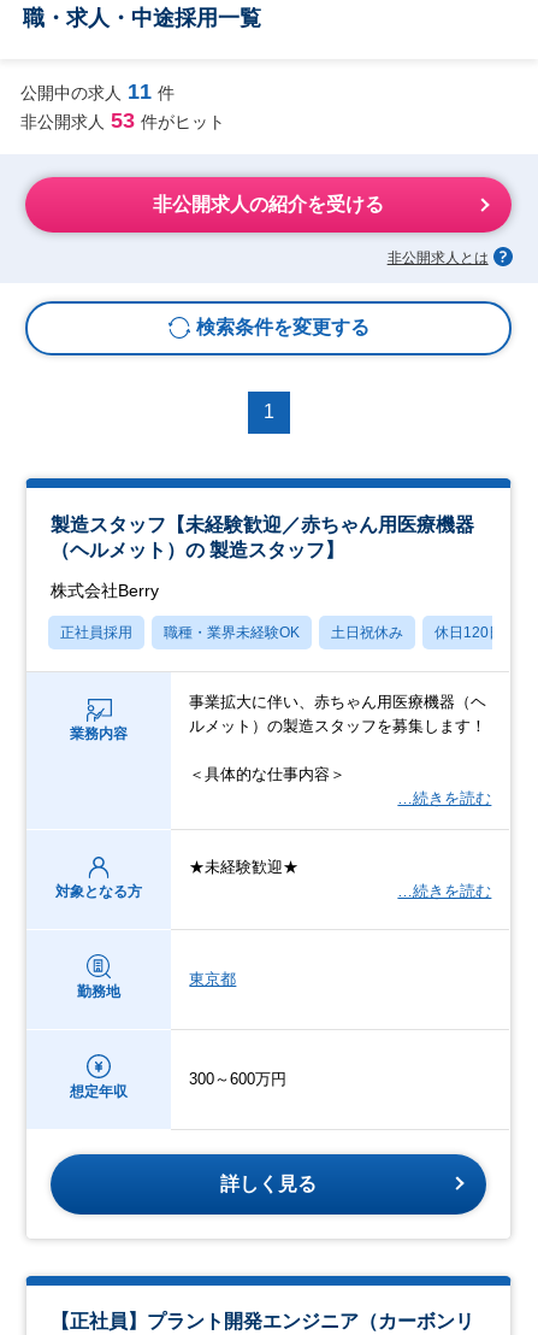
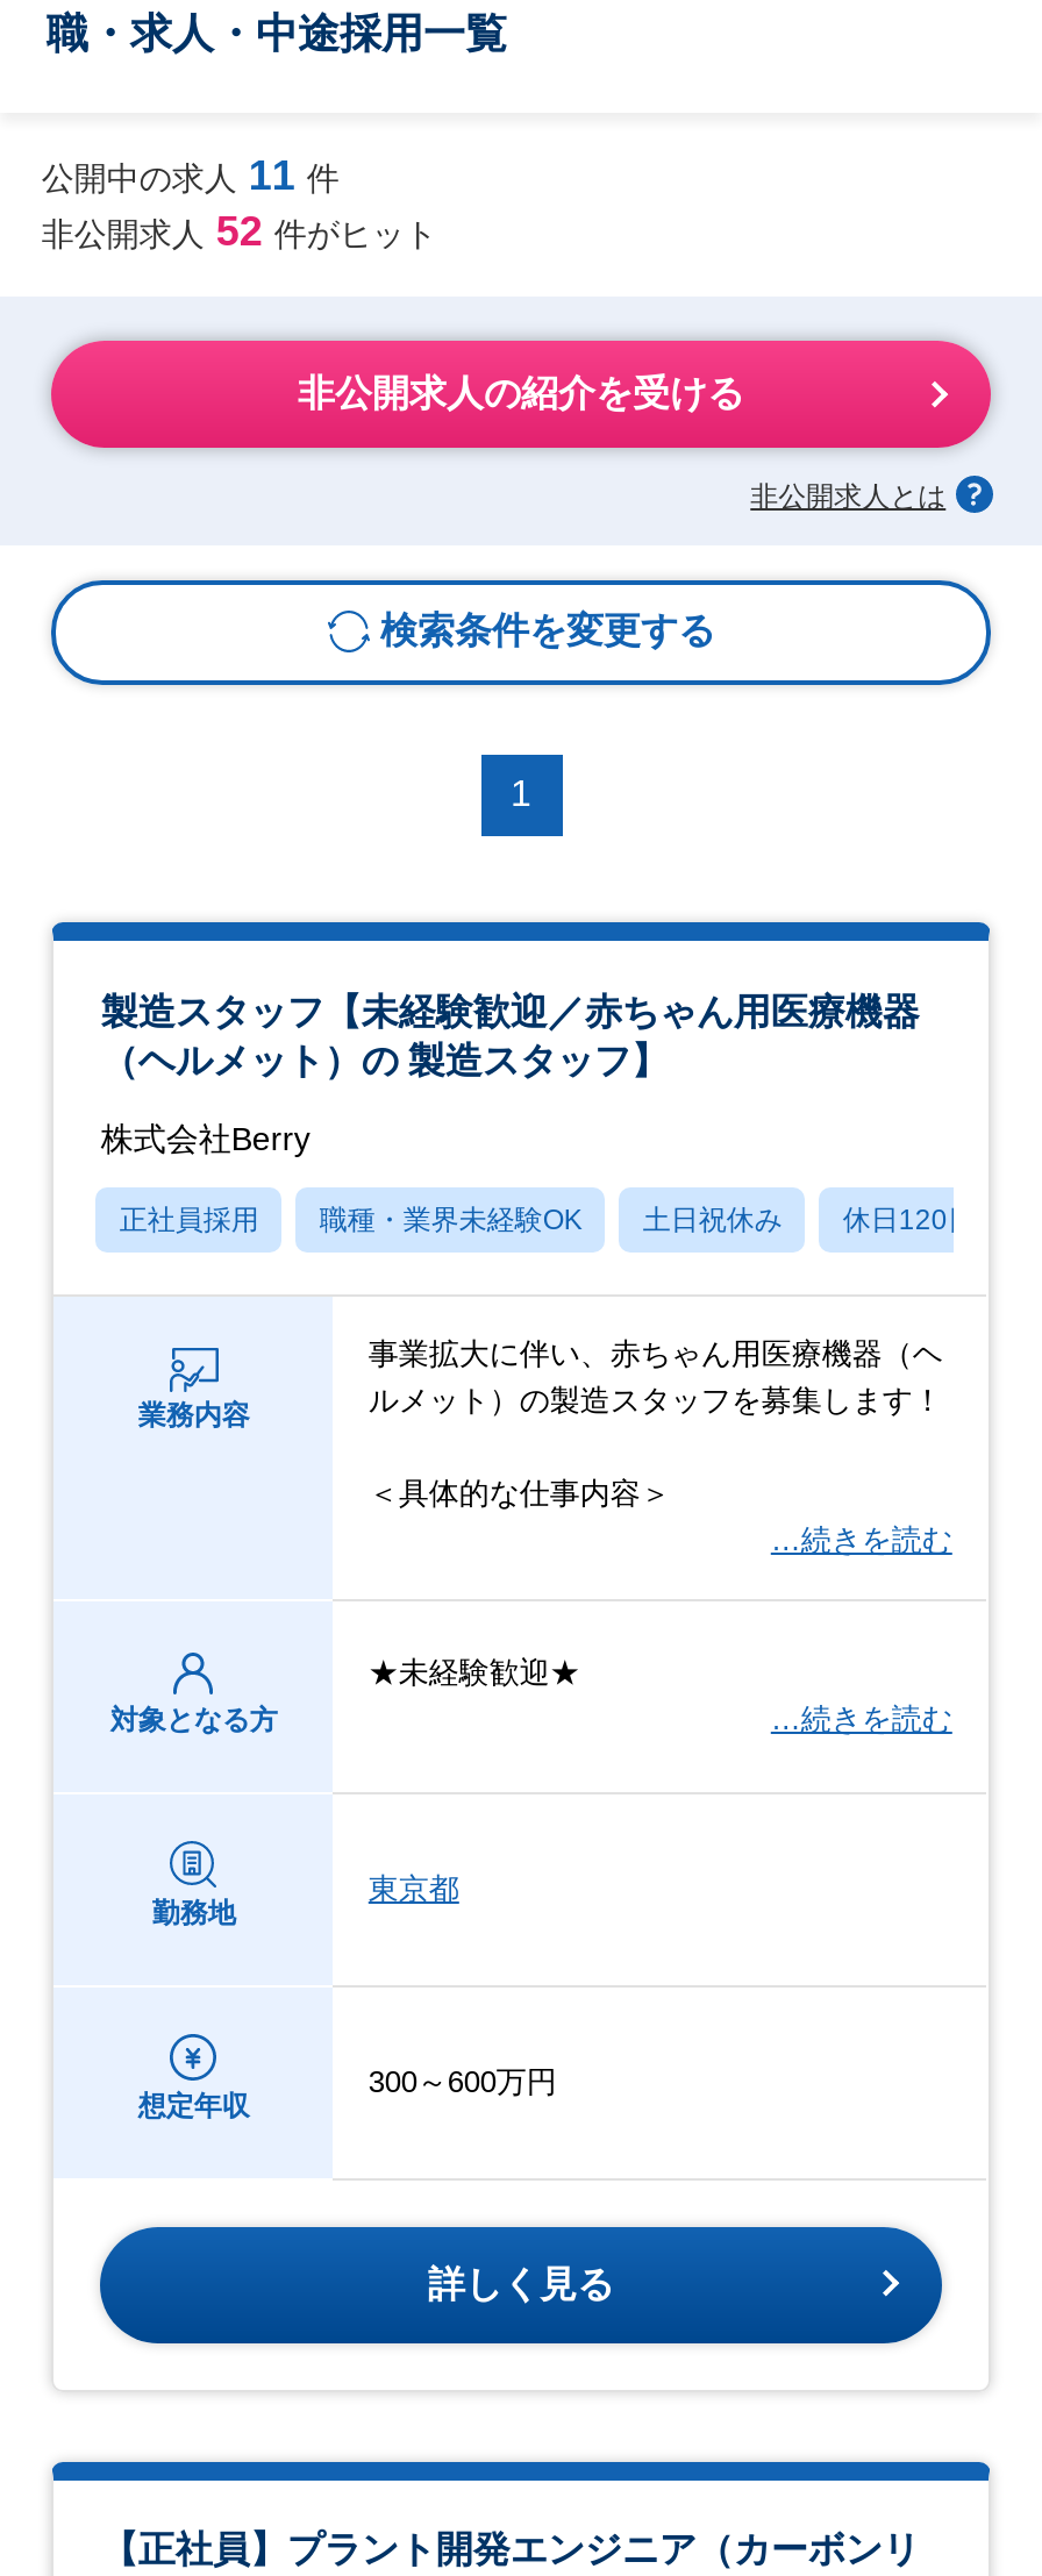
- 非公開求人 53 件がヒット
+ 非公開求人 52 件がヒット
